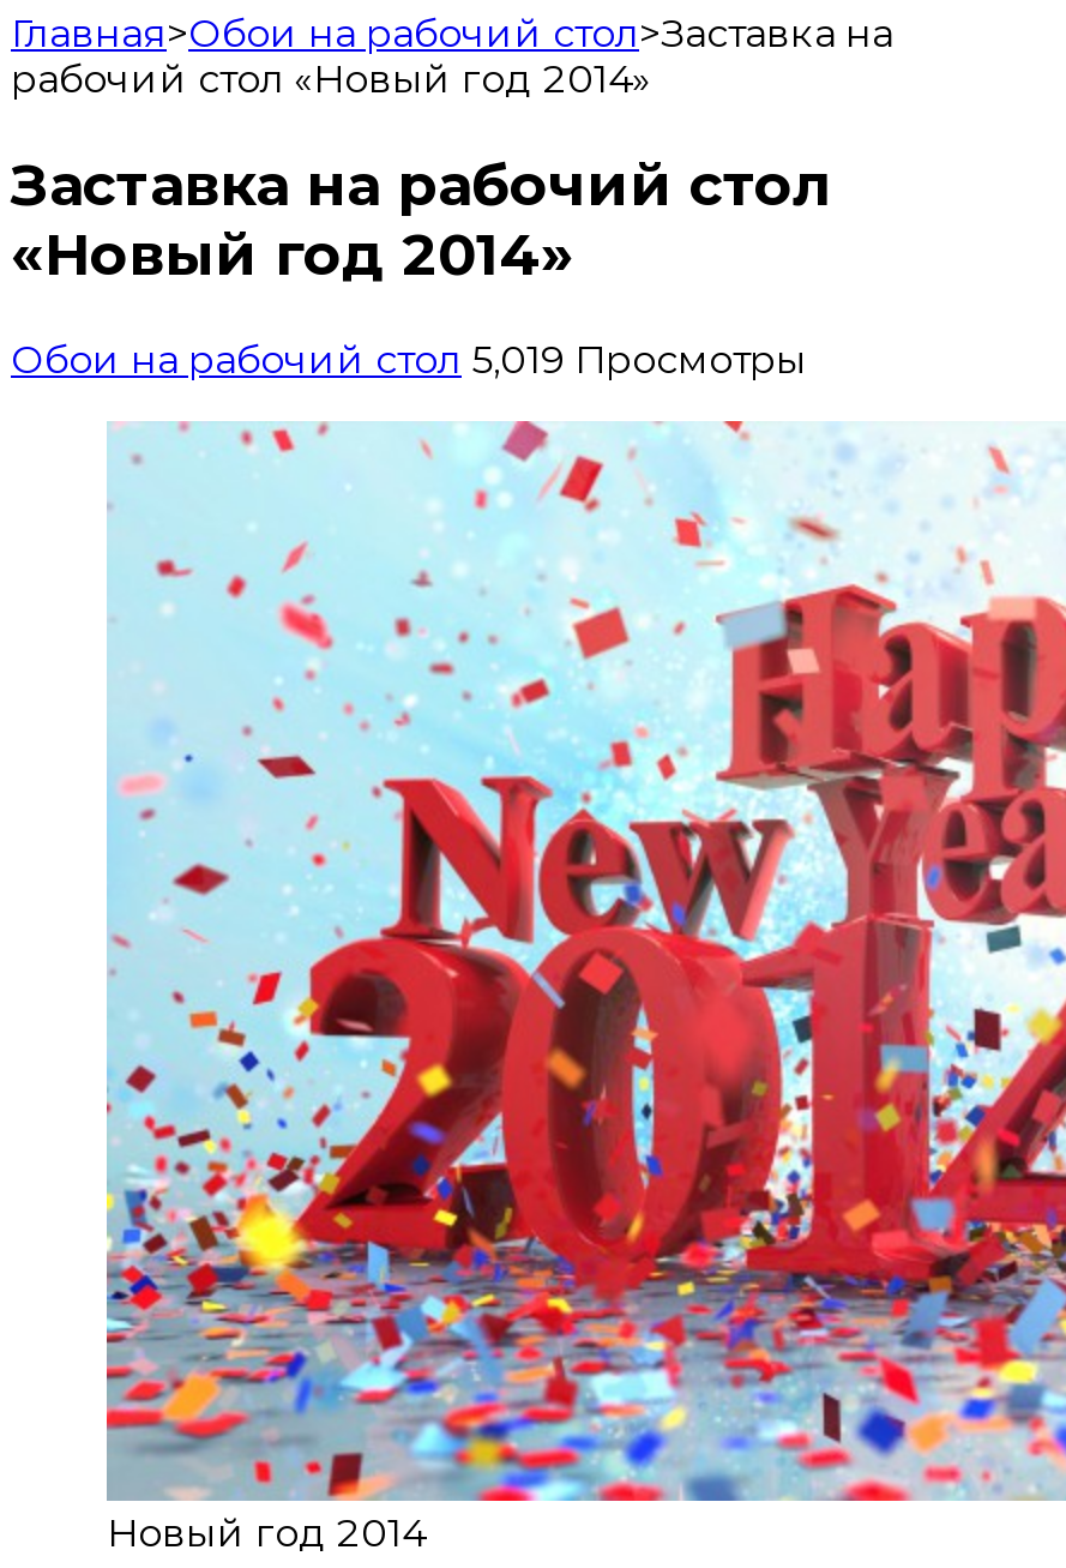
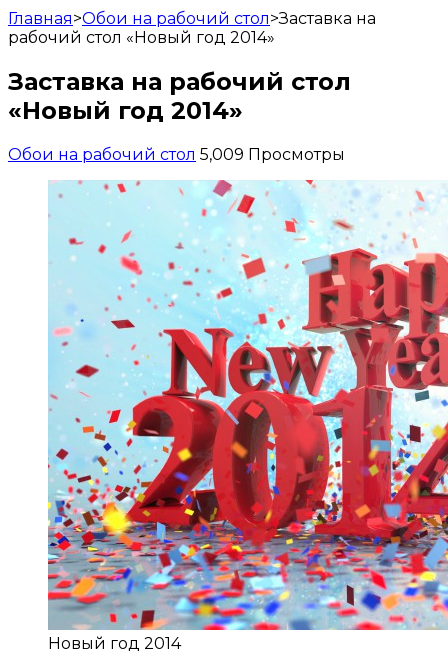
- Обои на рабочий стол 5,019 Просмотры
+ Обои на рабочий стол 5,009 Просмотры
